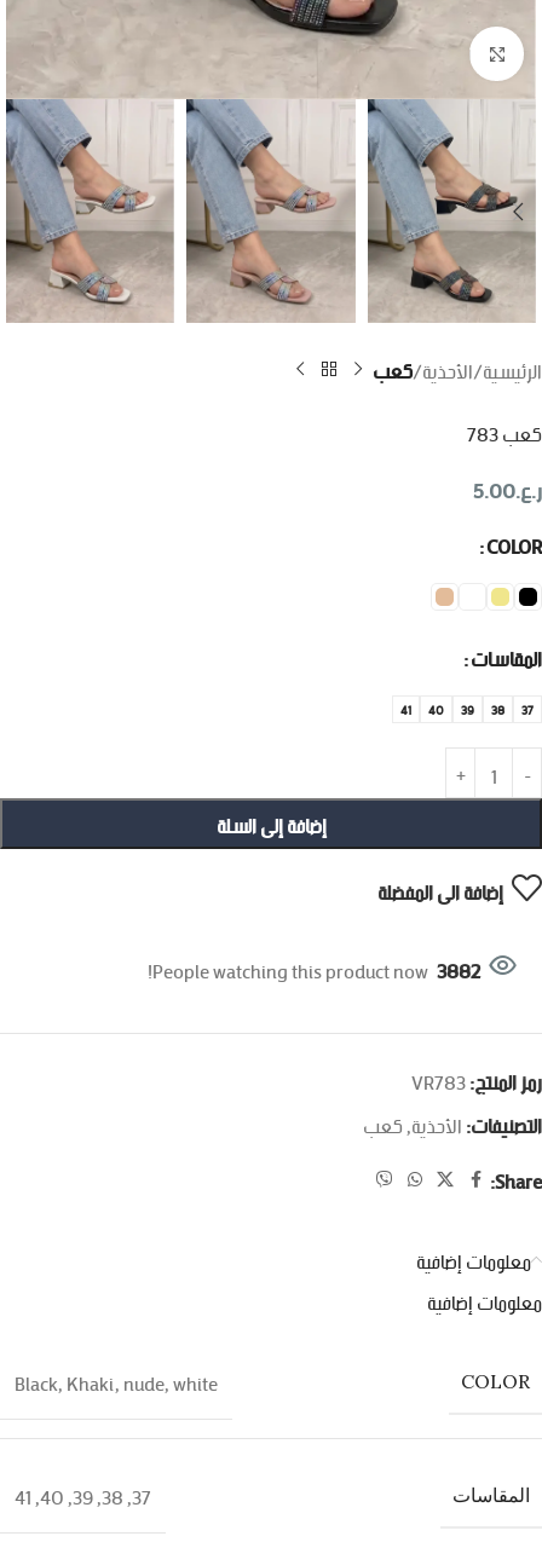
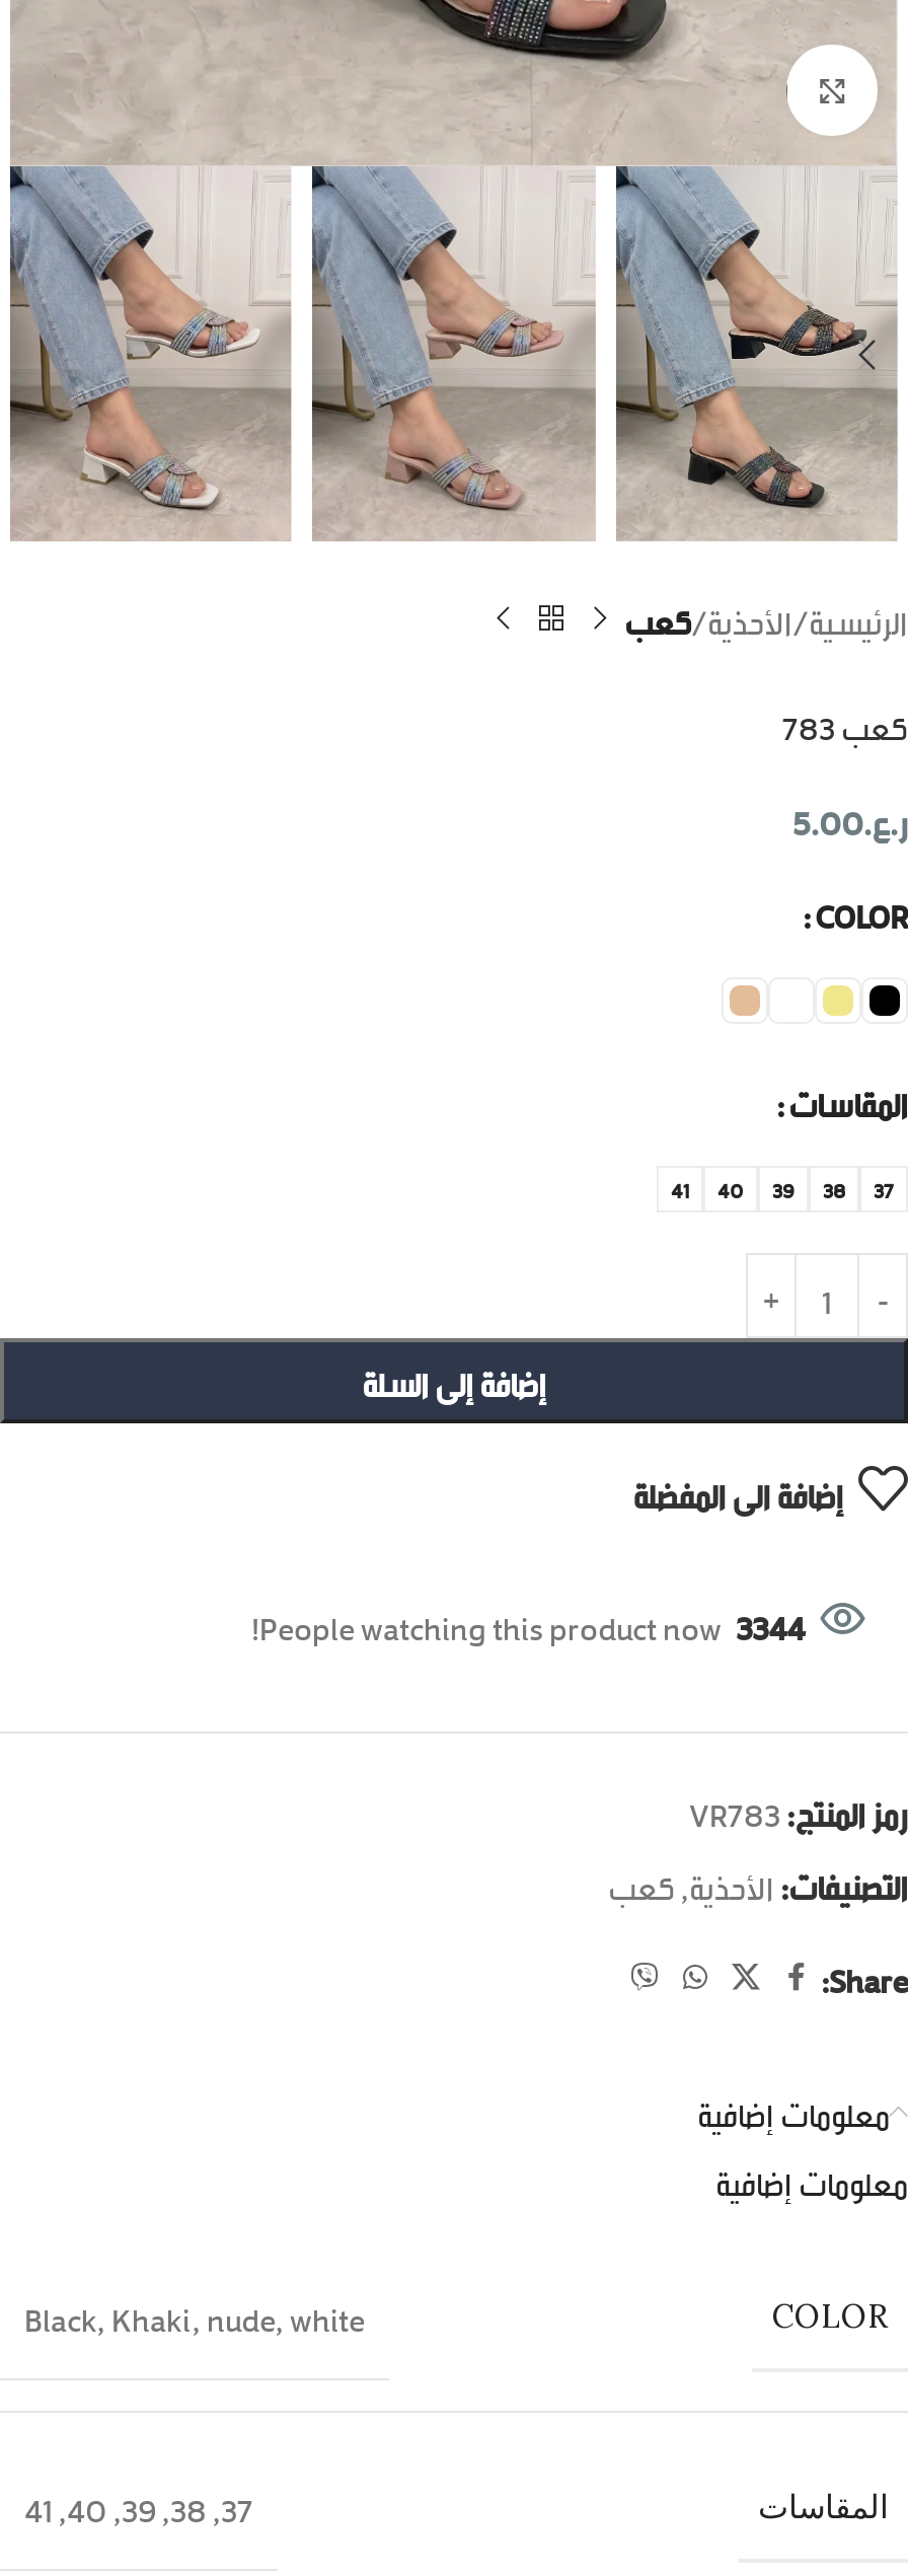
- People watching this product now! 3882
+ People watching this product now! 3344
